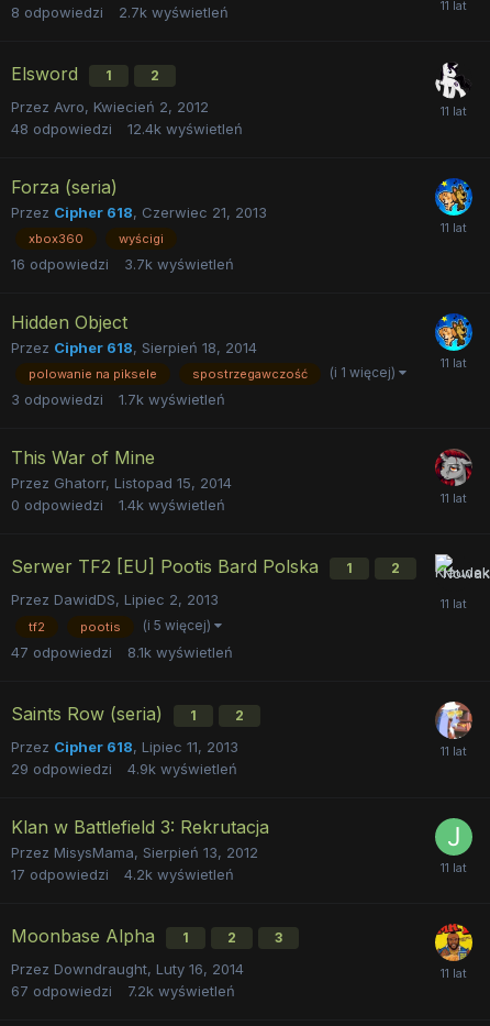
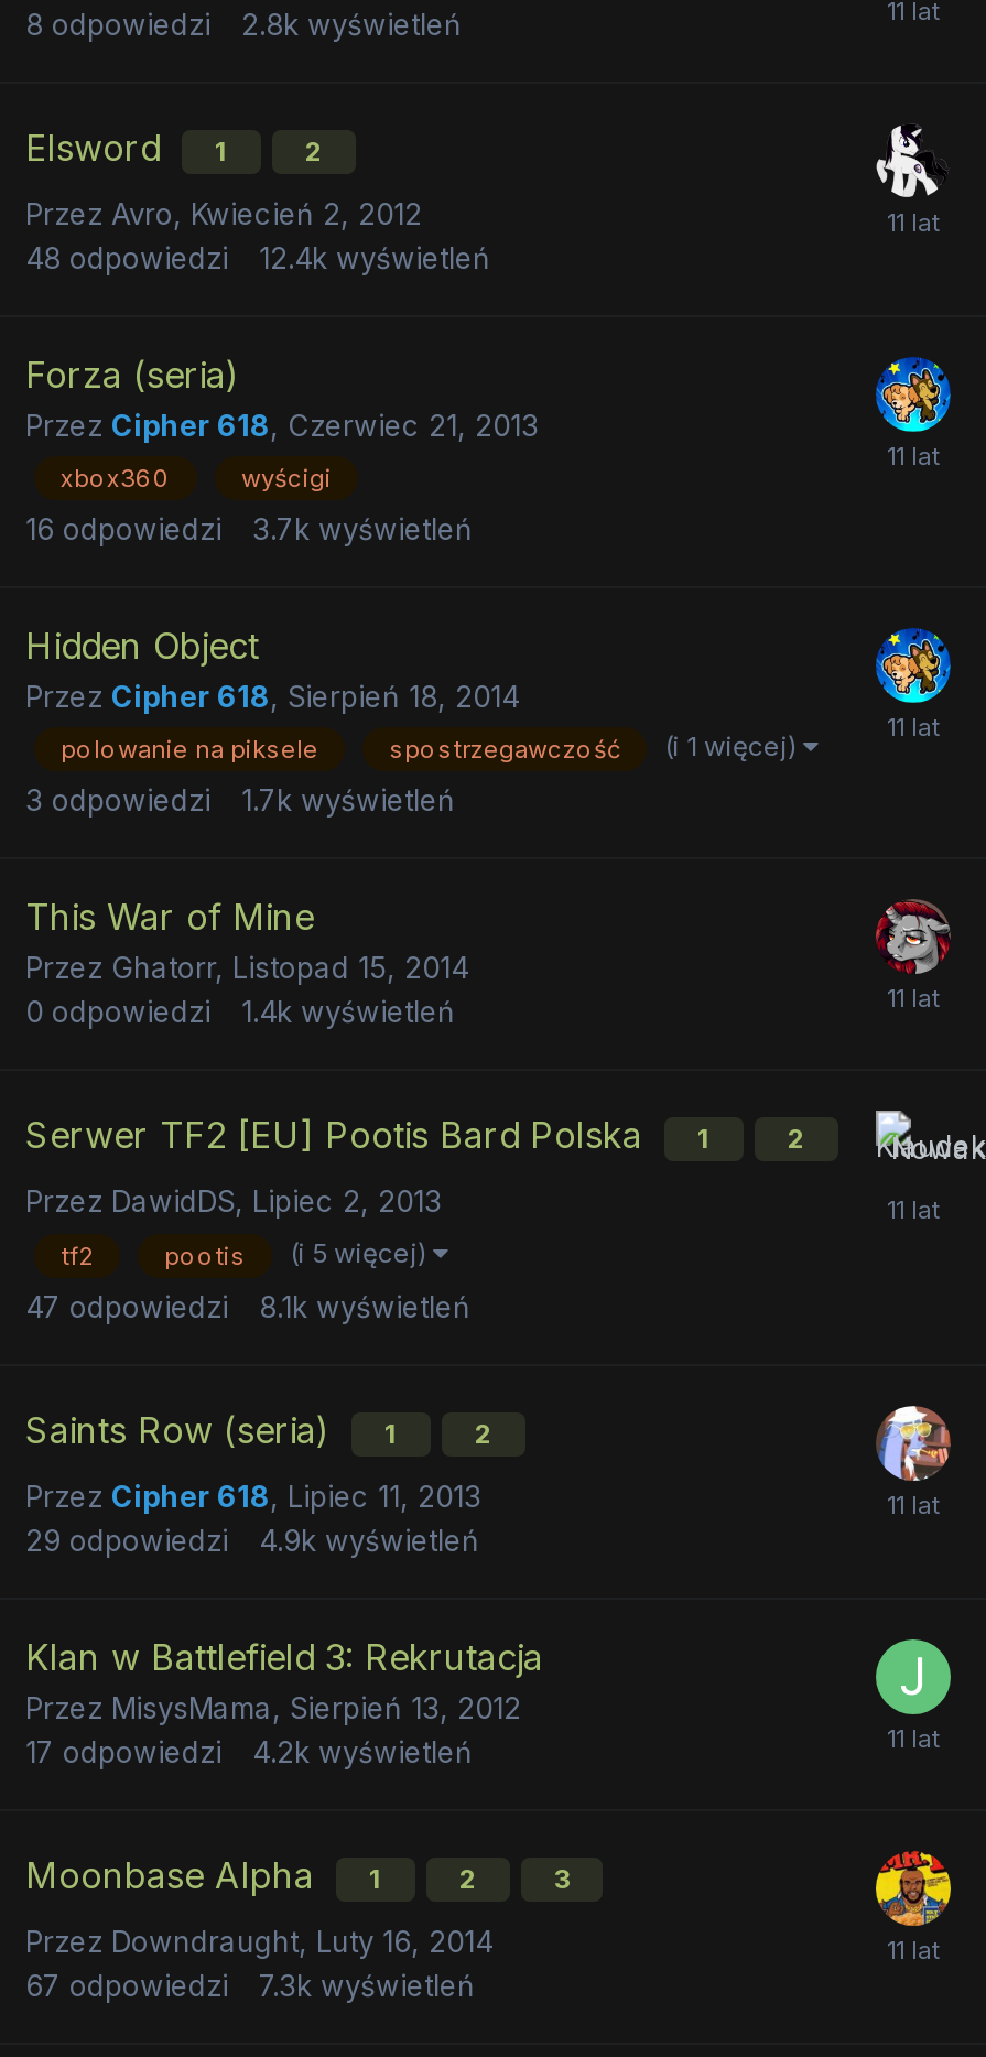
- 8 odpowiedzi 2.7k wyświetleń
+ 8 odpowiedzi 2.8k wyświetleń

- 67 odpowiedzi 7.2k wyświetleń
+ 67 odpowiedzi 7.3k wyświetleń
